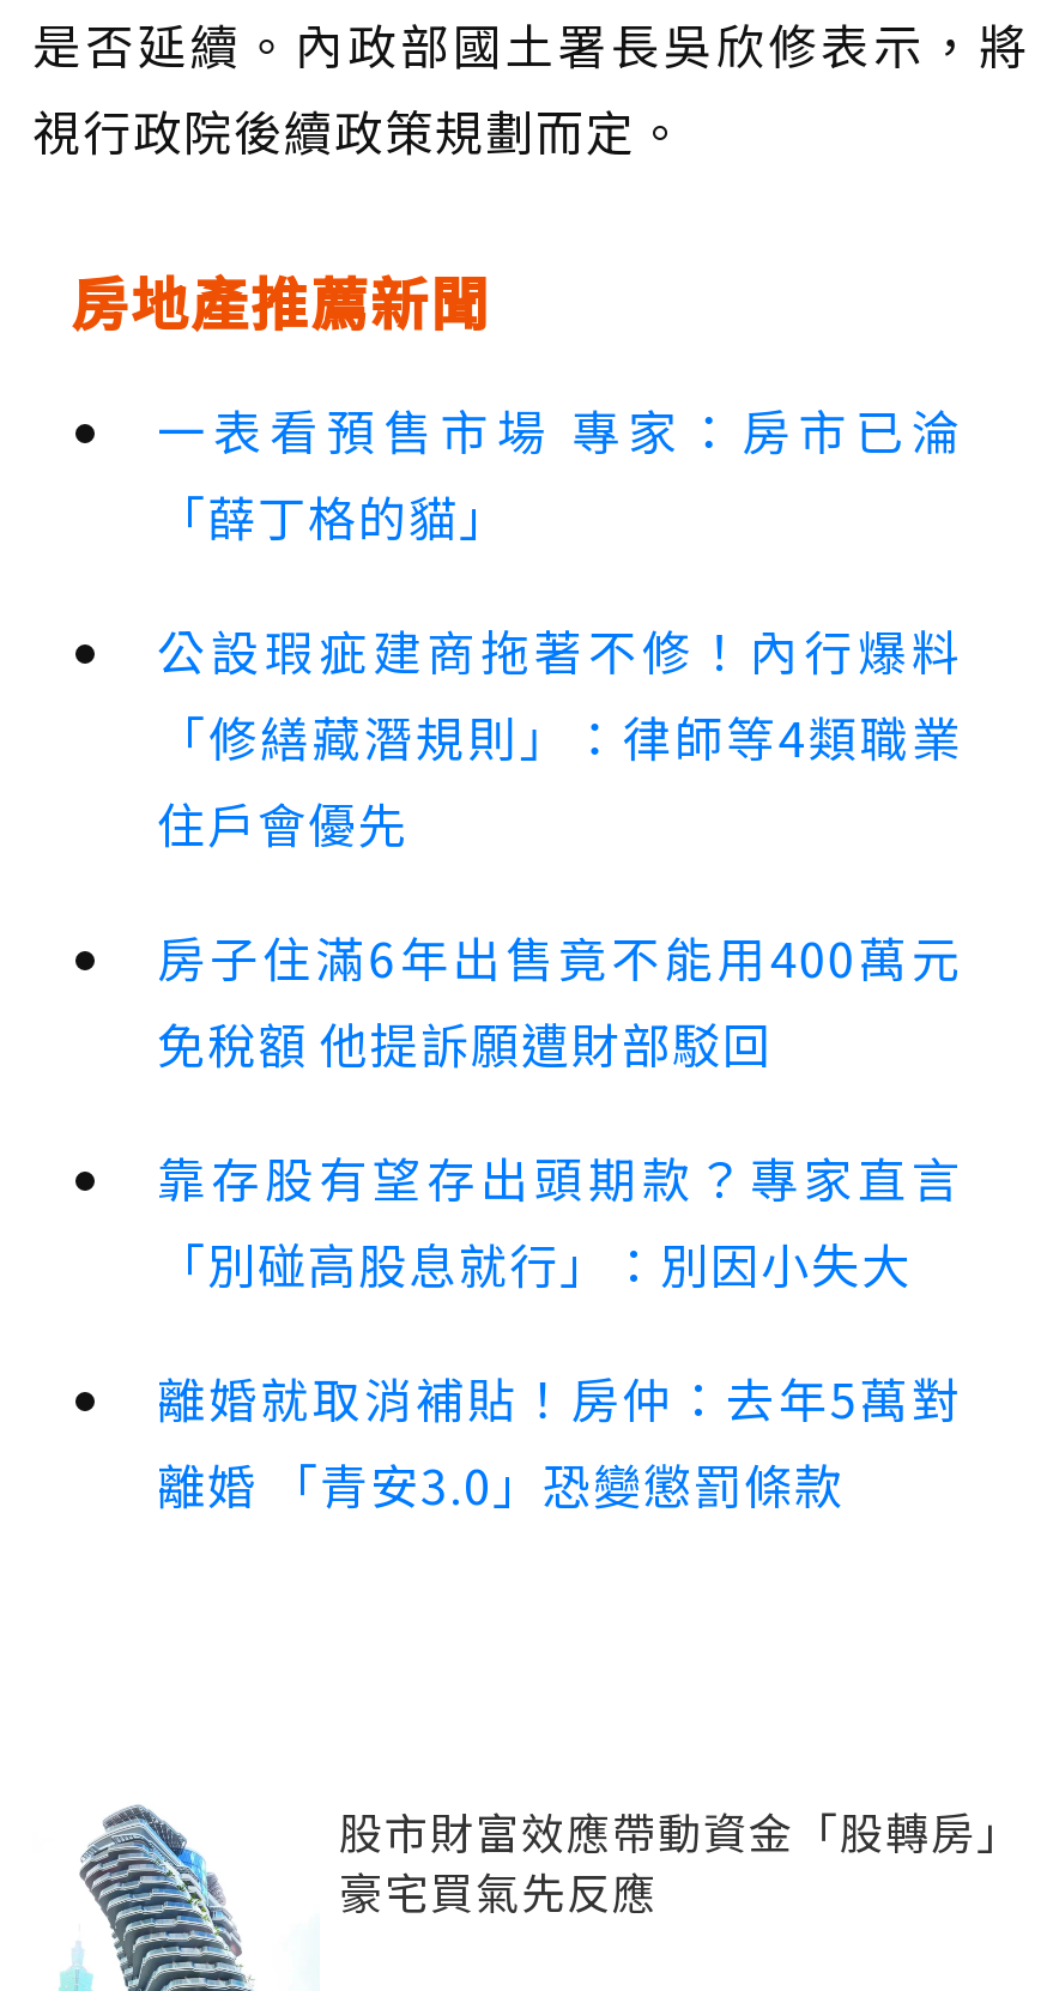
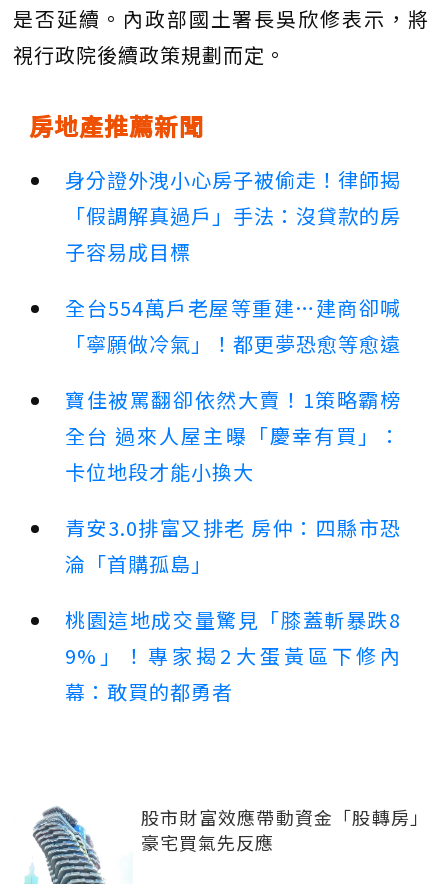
- 一表看預售市場 專家：房市已淪
- 「薛丁格的貓」
+ 身分證外洩小心房子被偷走！律師揭
+ 「假調解真過戶」手法：沒貸款的房
+ 子容易成目標

- 公設瑕疵建商拖著不修！內行爆料
- 「修繕藏潛規則」：律師等4類職業
- 住戶會優先
+ 全台554萬戶老屋等重建…建商卻喊
+ 「寧願做冷氣」！都更夢恐愈等愈遠

- 房子住滿6年出售竟不能用400萬元
- 免稅額 他提訴願遭財部駁回
+ 寶佳被罵翻卻依然大賣！1策略霸榜
+ 全台 過來人屋主曝「慶幸有買」：
+ 卡位地段才能小換大

- 靠存股有望存出頭期款？專家直言
- 「別碰高股息就行」：別因小失大
+ 青安3.0排富又排老 房仲：四縣市恐
+ 淪「首購孤島」

- 離婚就取消補貼！房仲：去年5萬對
- 離婚 「青安3.0」恐變懲罰條款
+ 桃園這地成交量驚見「膝蓋斬暴跌8
+ 9%」！專家揭2大蛋黃區下修內
+ 幕：敢買的都勇者
